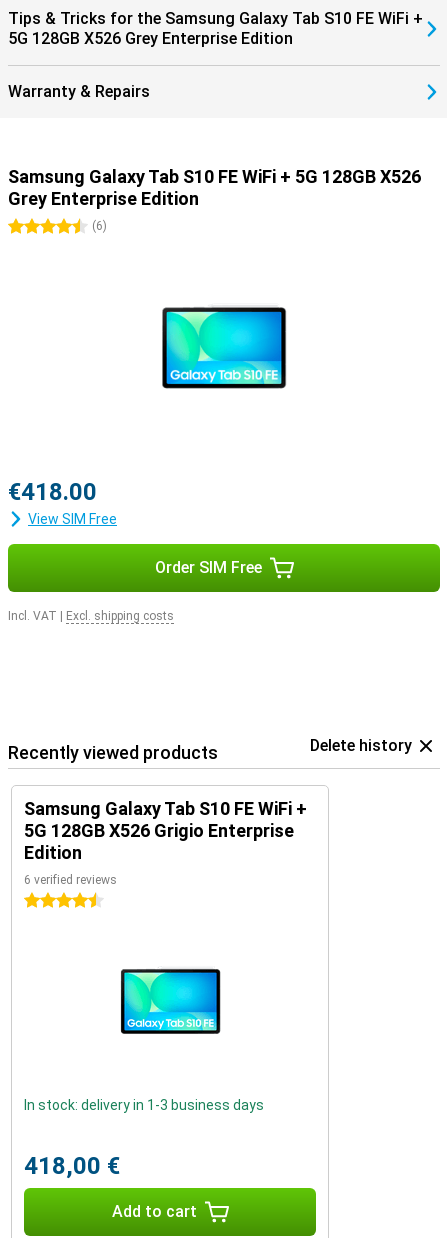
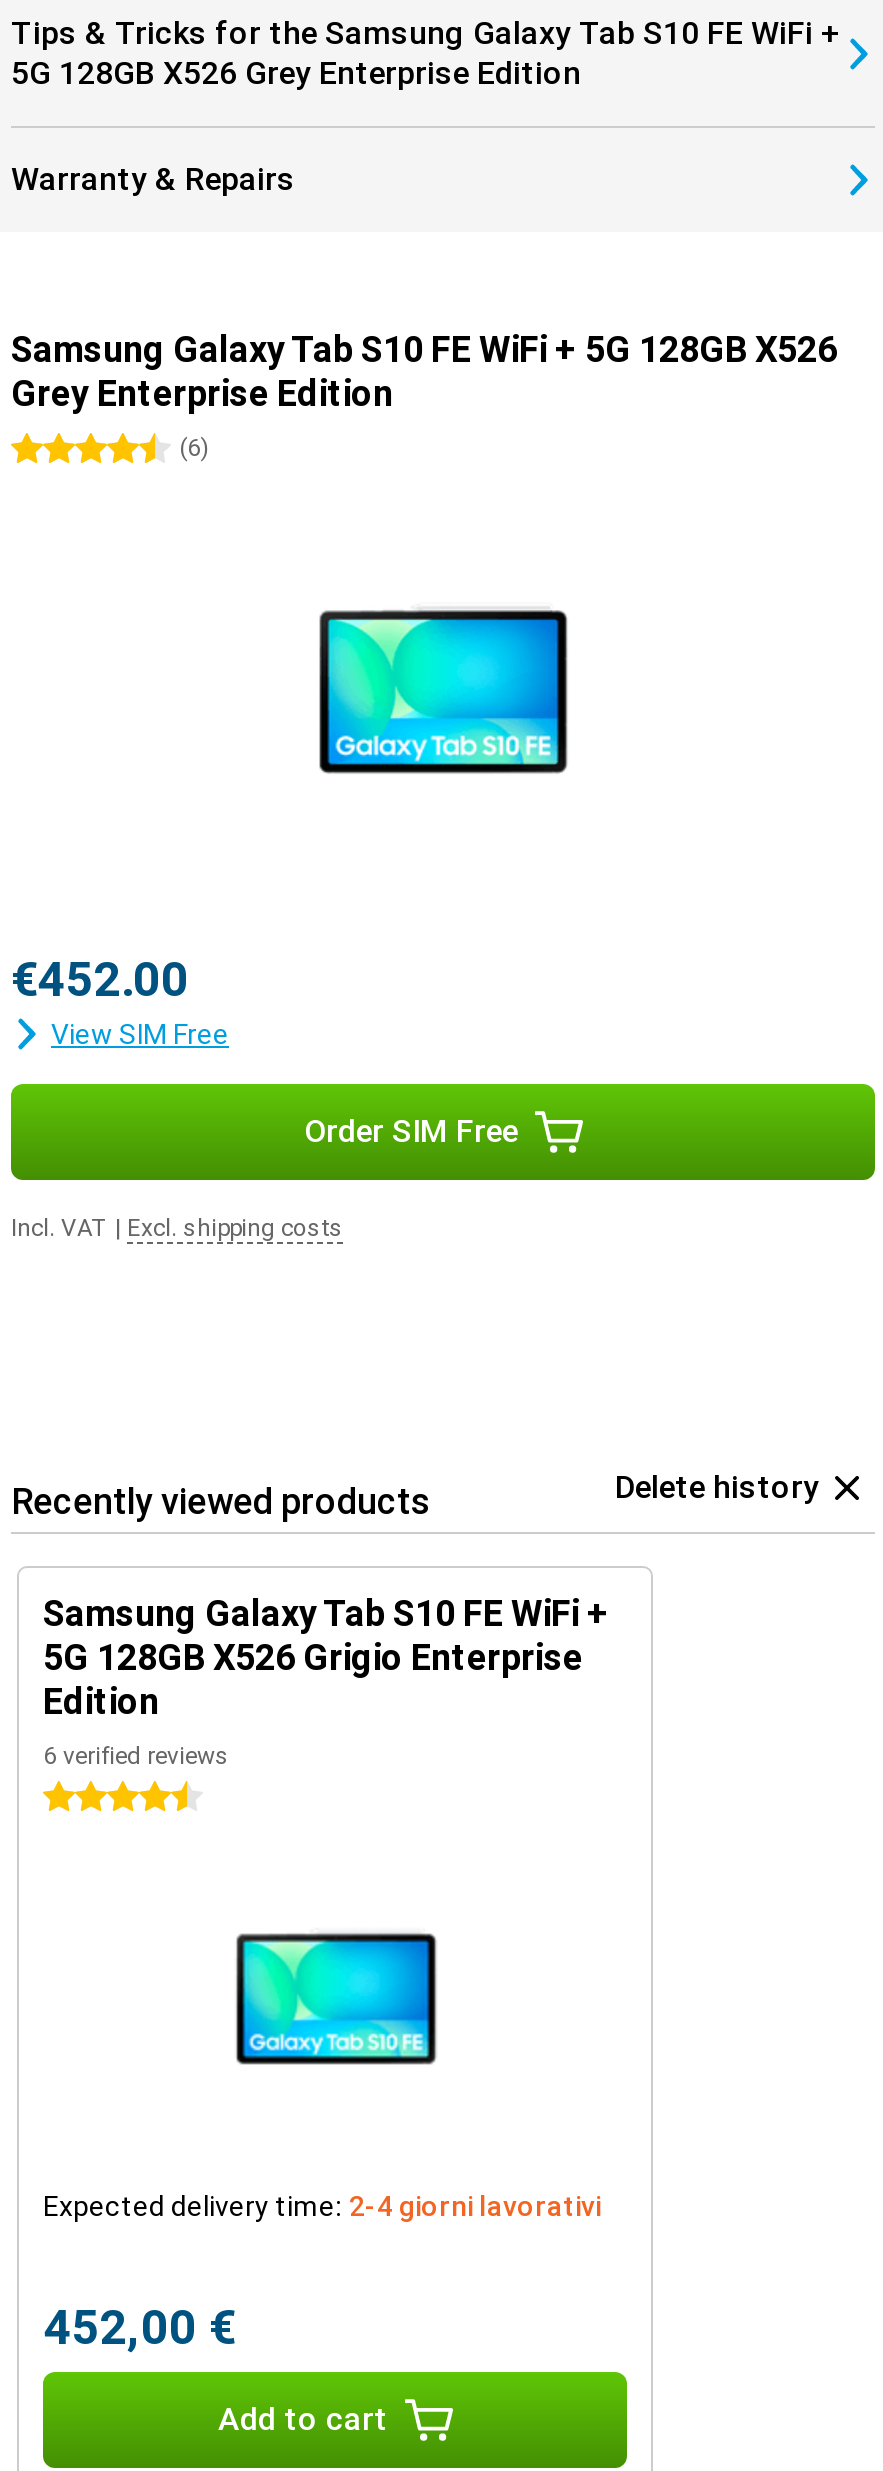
- €418.00
+ €452.00

- In stock: delivery in 1-3 business days
+ Expected delivery time: 2-4 giorni lavorativi

- 418,00 €
+ 452,00 €
